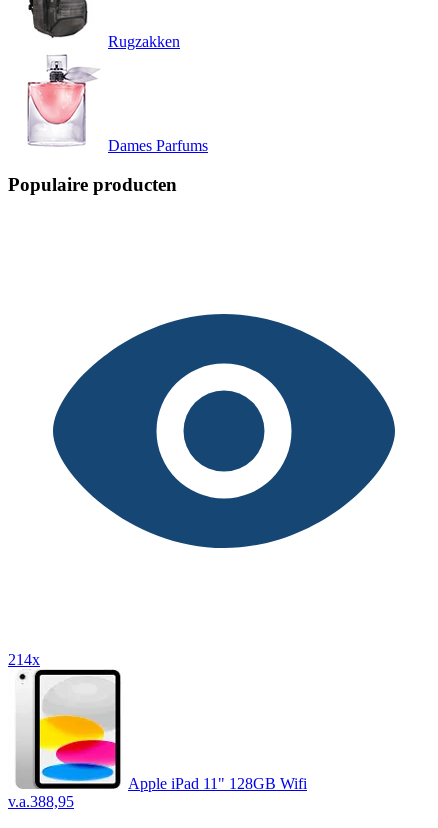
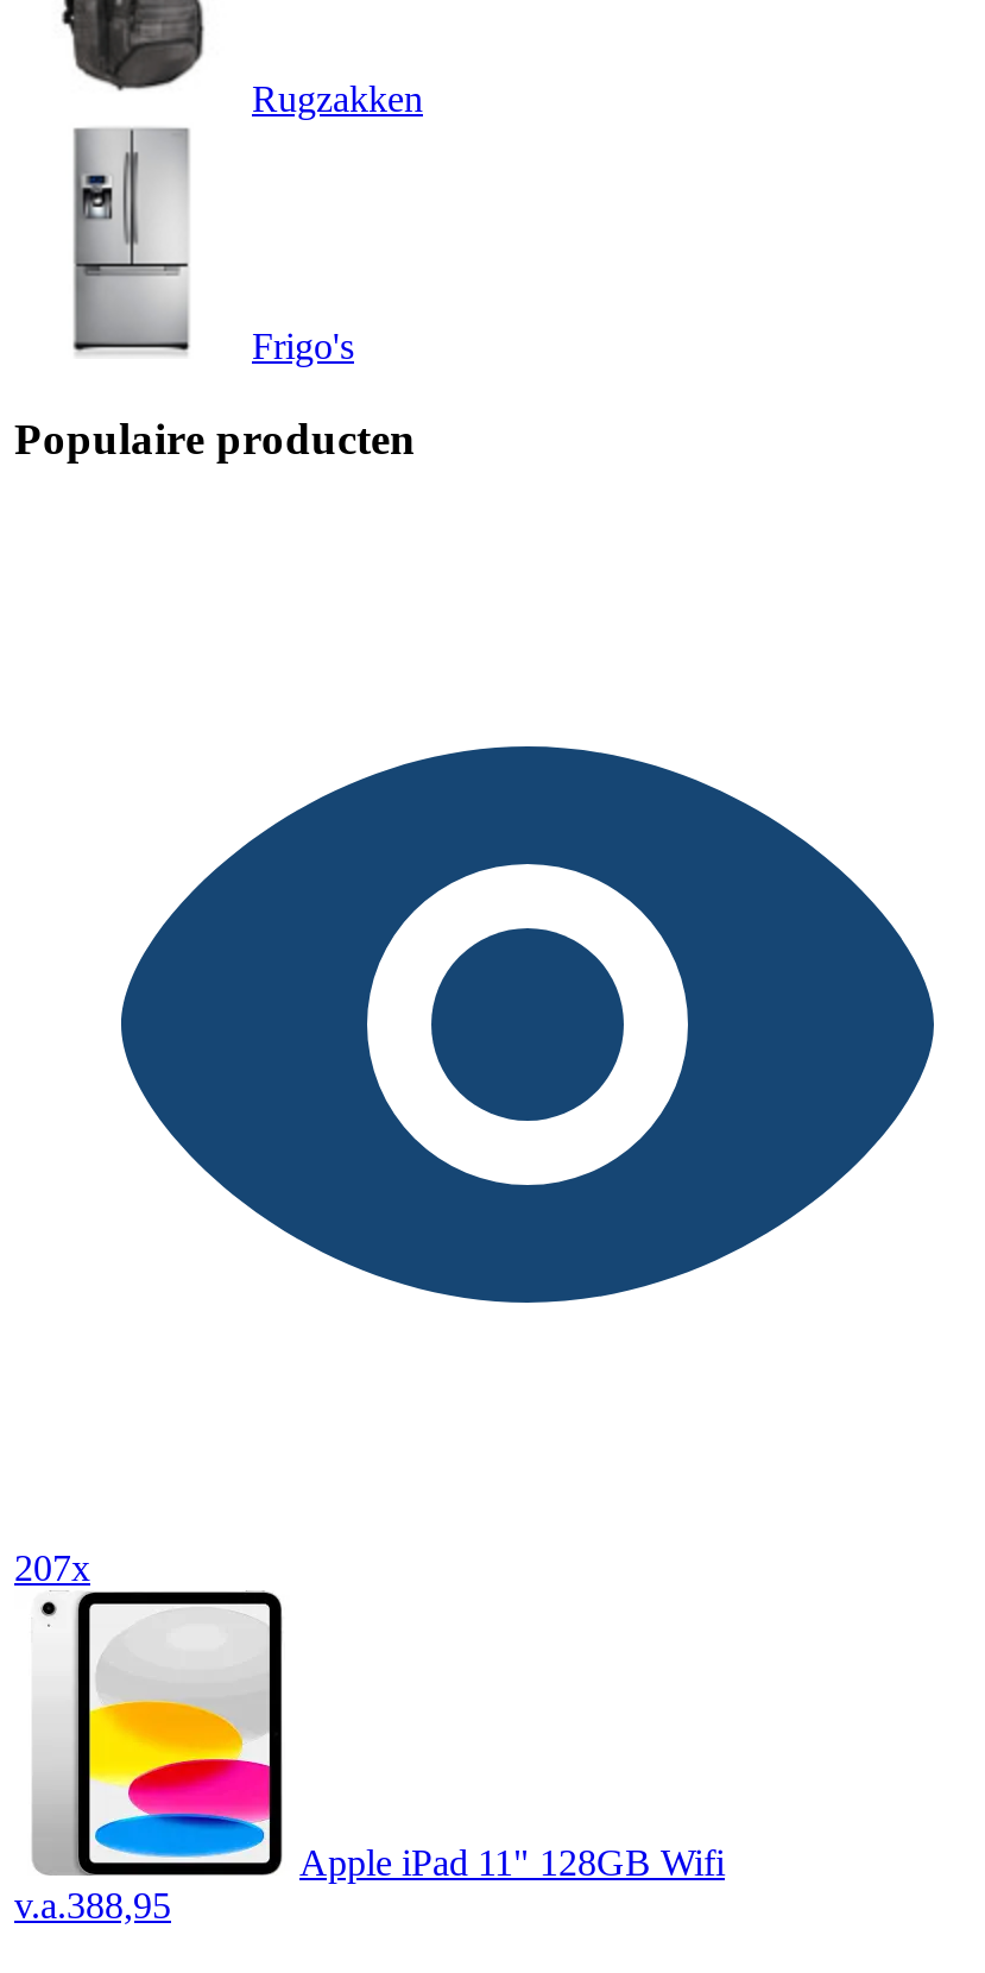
- [image]
- Dames Parfums
+ [image]
+ Frigo's

- 214x
+ 207x
